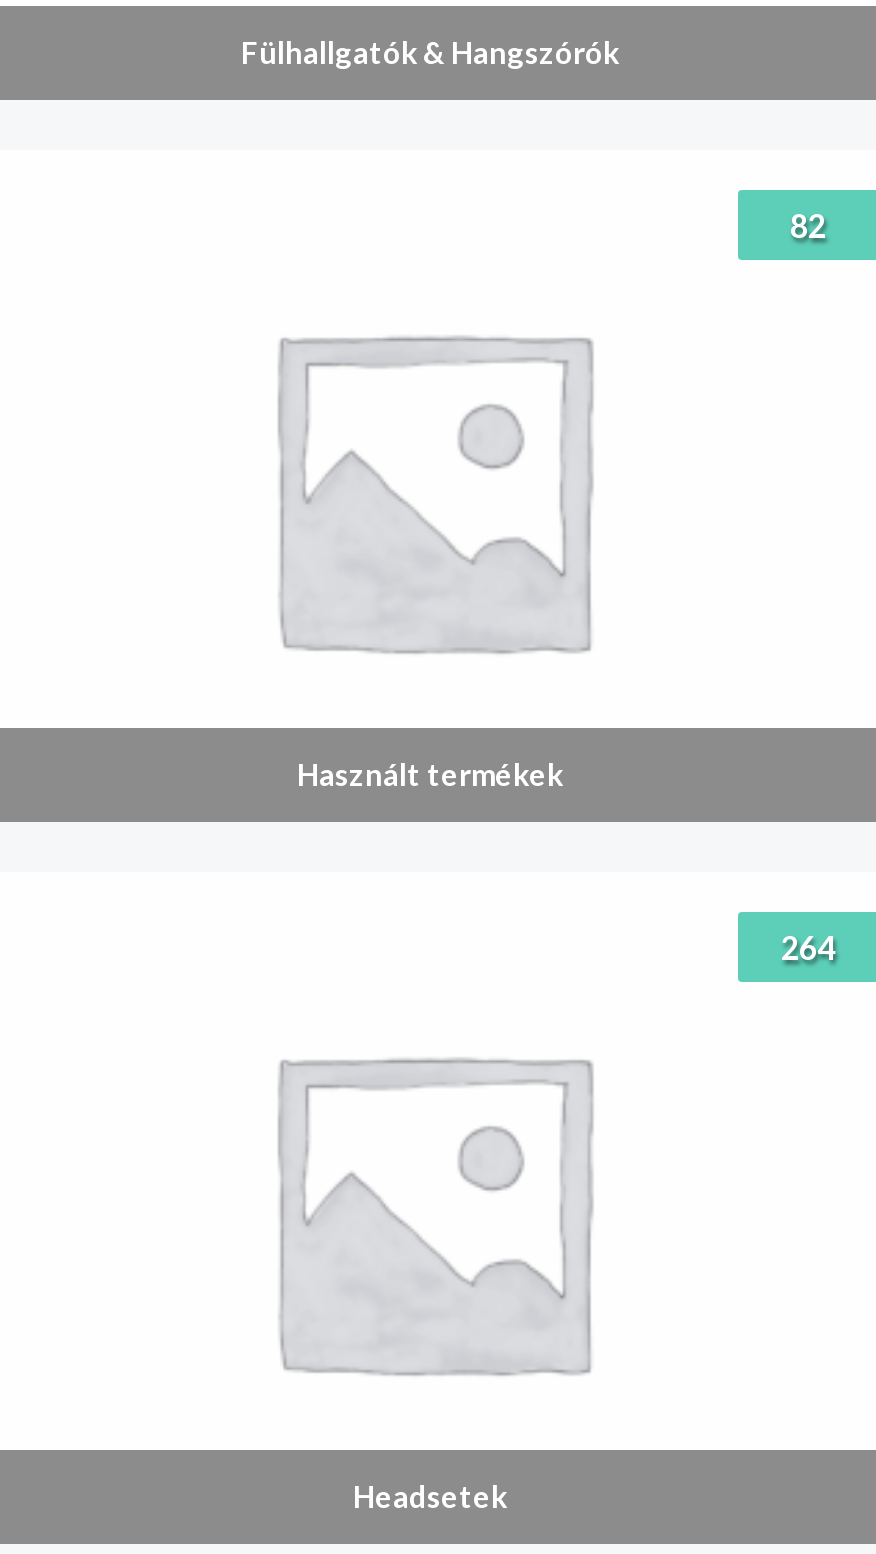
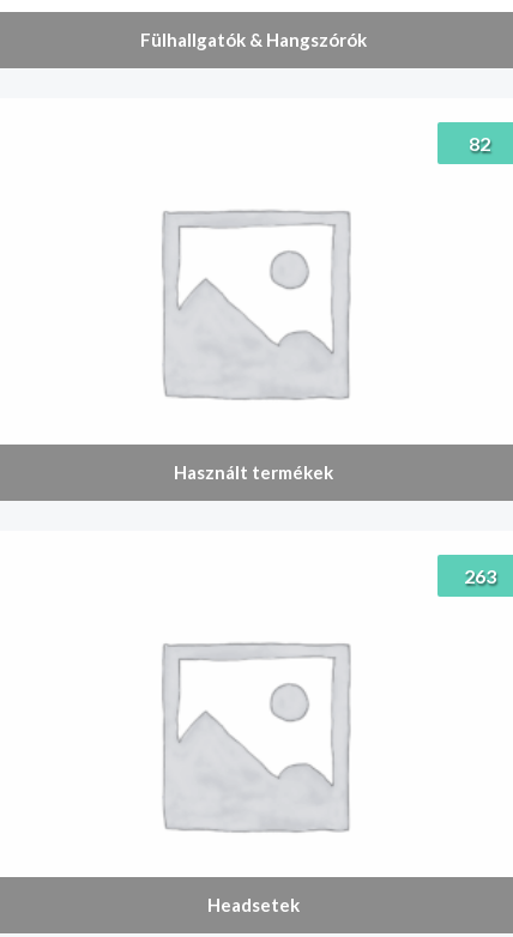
- 264
+ 263
